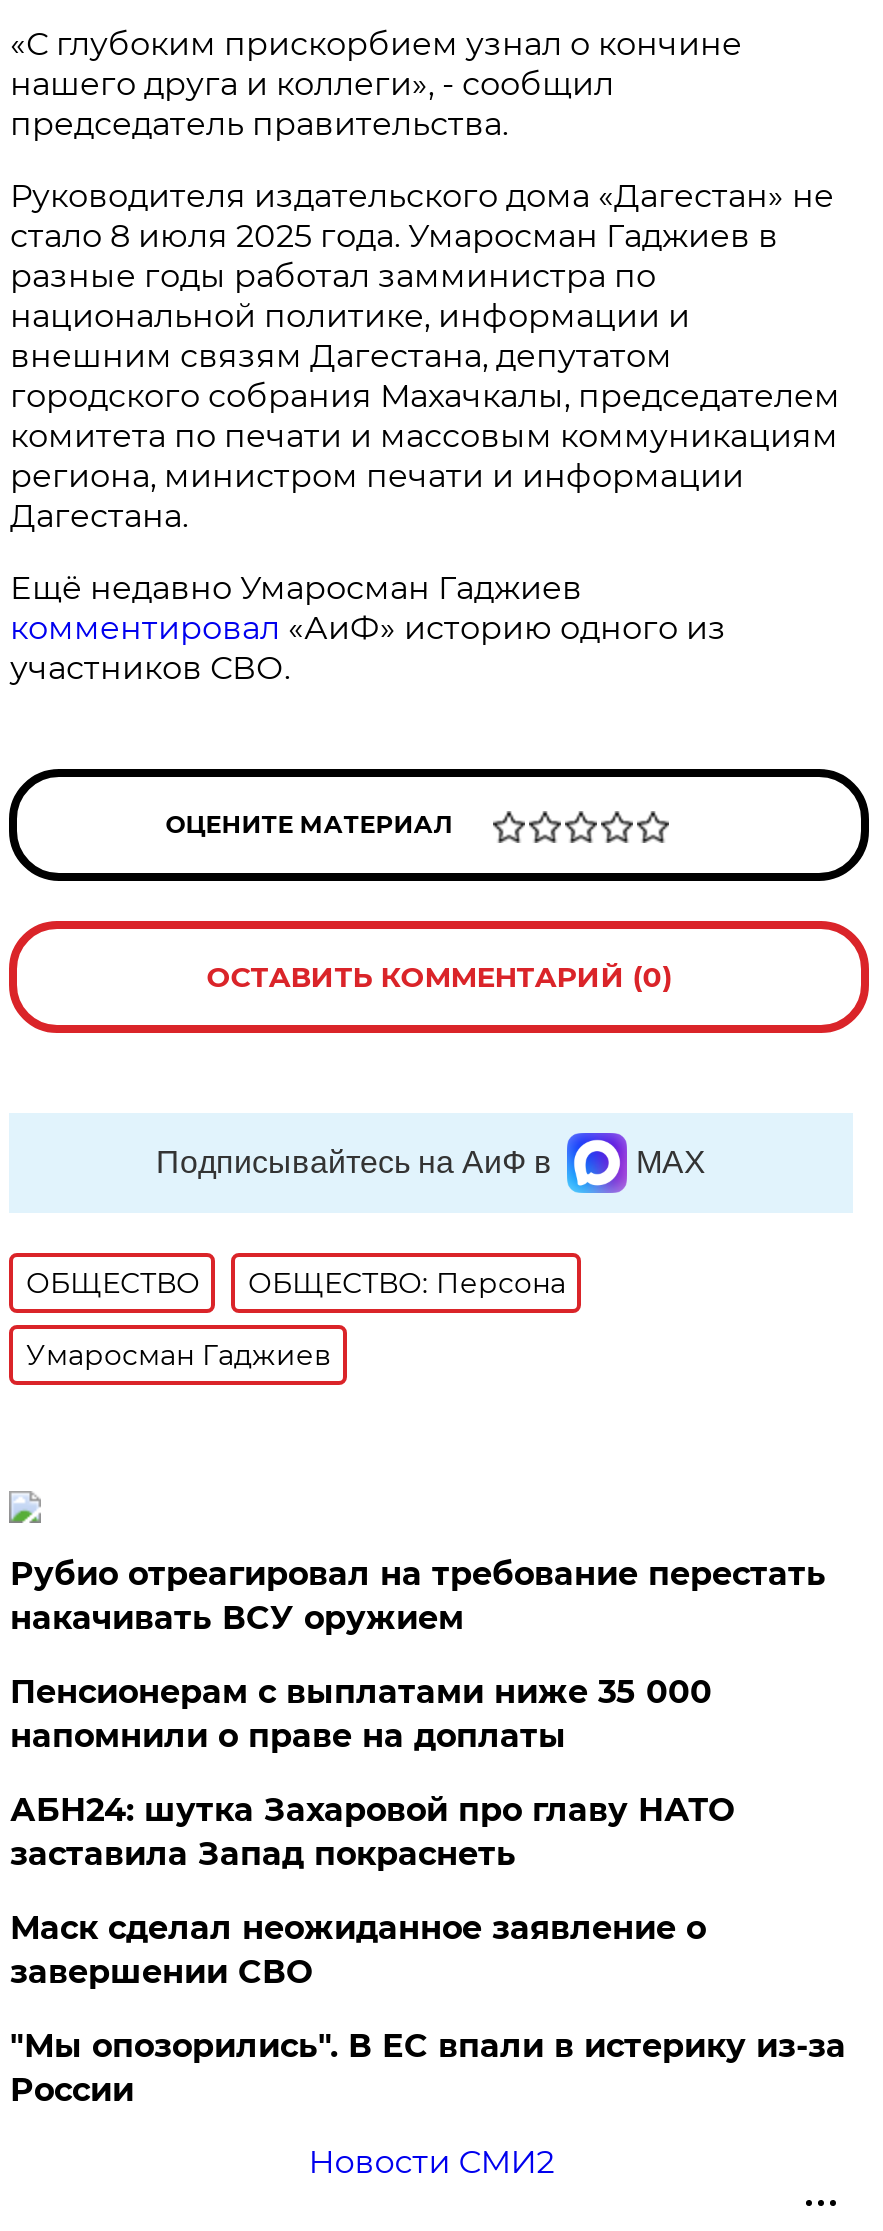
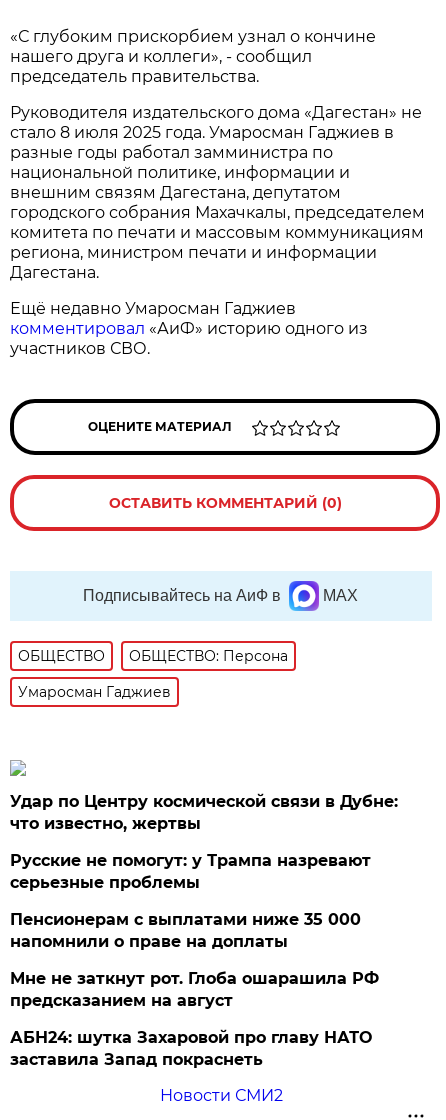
- Рубио отреагировал на требование перестать
- накачивать ВСУ оружием
+ Удар по Центру космической связи в Дубне:
+ что известно, жертвы
+ Русские не помогут: у Трампа назревают
+ серьезные проблемы

moved down: Пенсионерам с выплатами ниже 35 000 | напомнили о праве на доплаты

+ Мне не заткнут рот. Глоба ошарашила РФ
+ предсказанием на август

moved down: АБН24: шутка Захаровой про главу НАТО | заставила Запад покраснеть

- Маск сделал неожиданное заявление о
- завершении СВО
- "Мы опозорились". В ЕС впали в истерику из-за
- России
